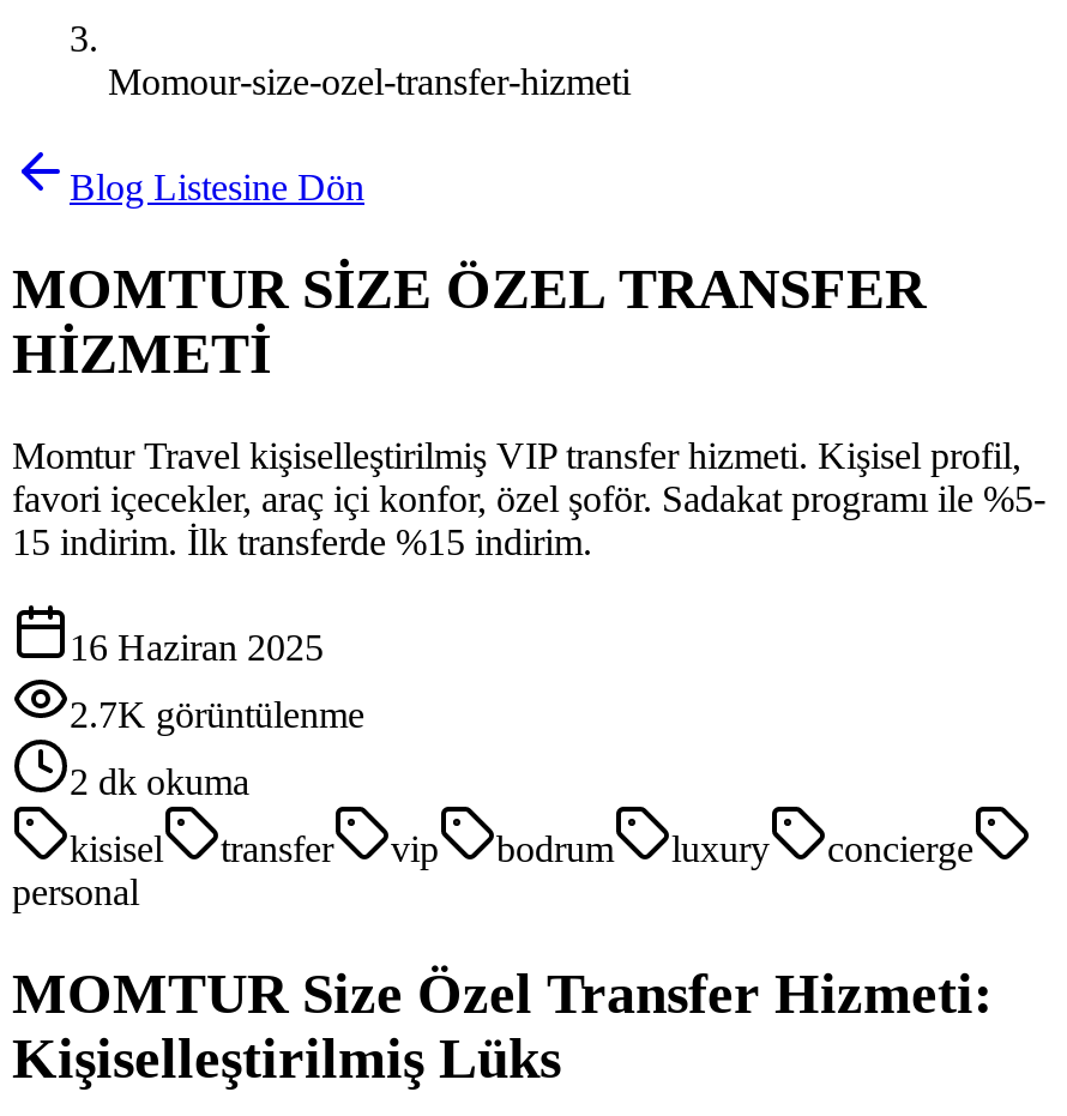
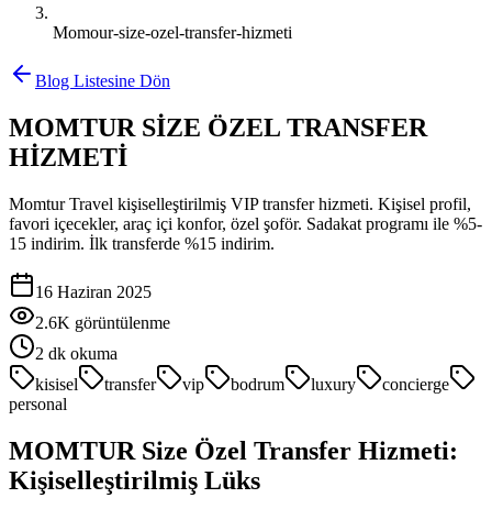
- 2.7K görüntülenme
+ 2.6K görüntülenme
